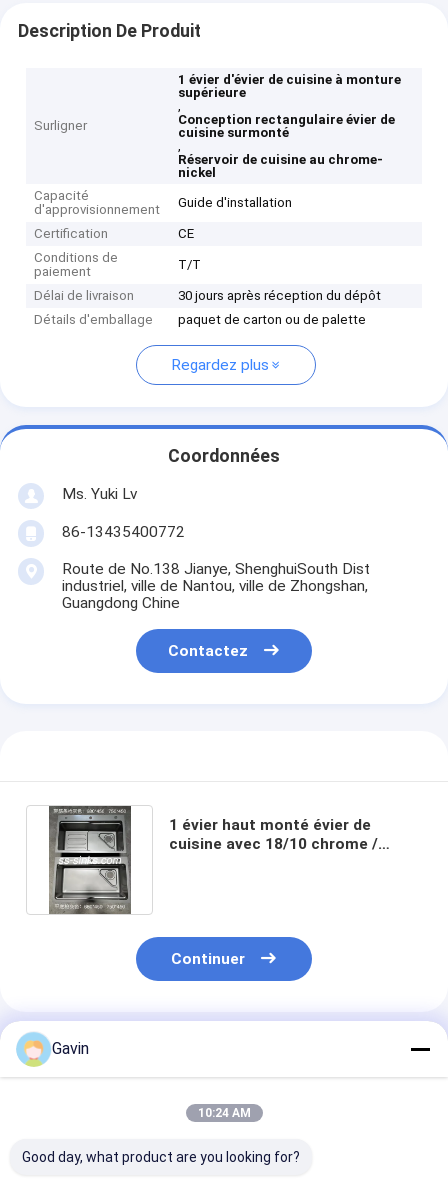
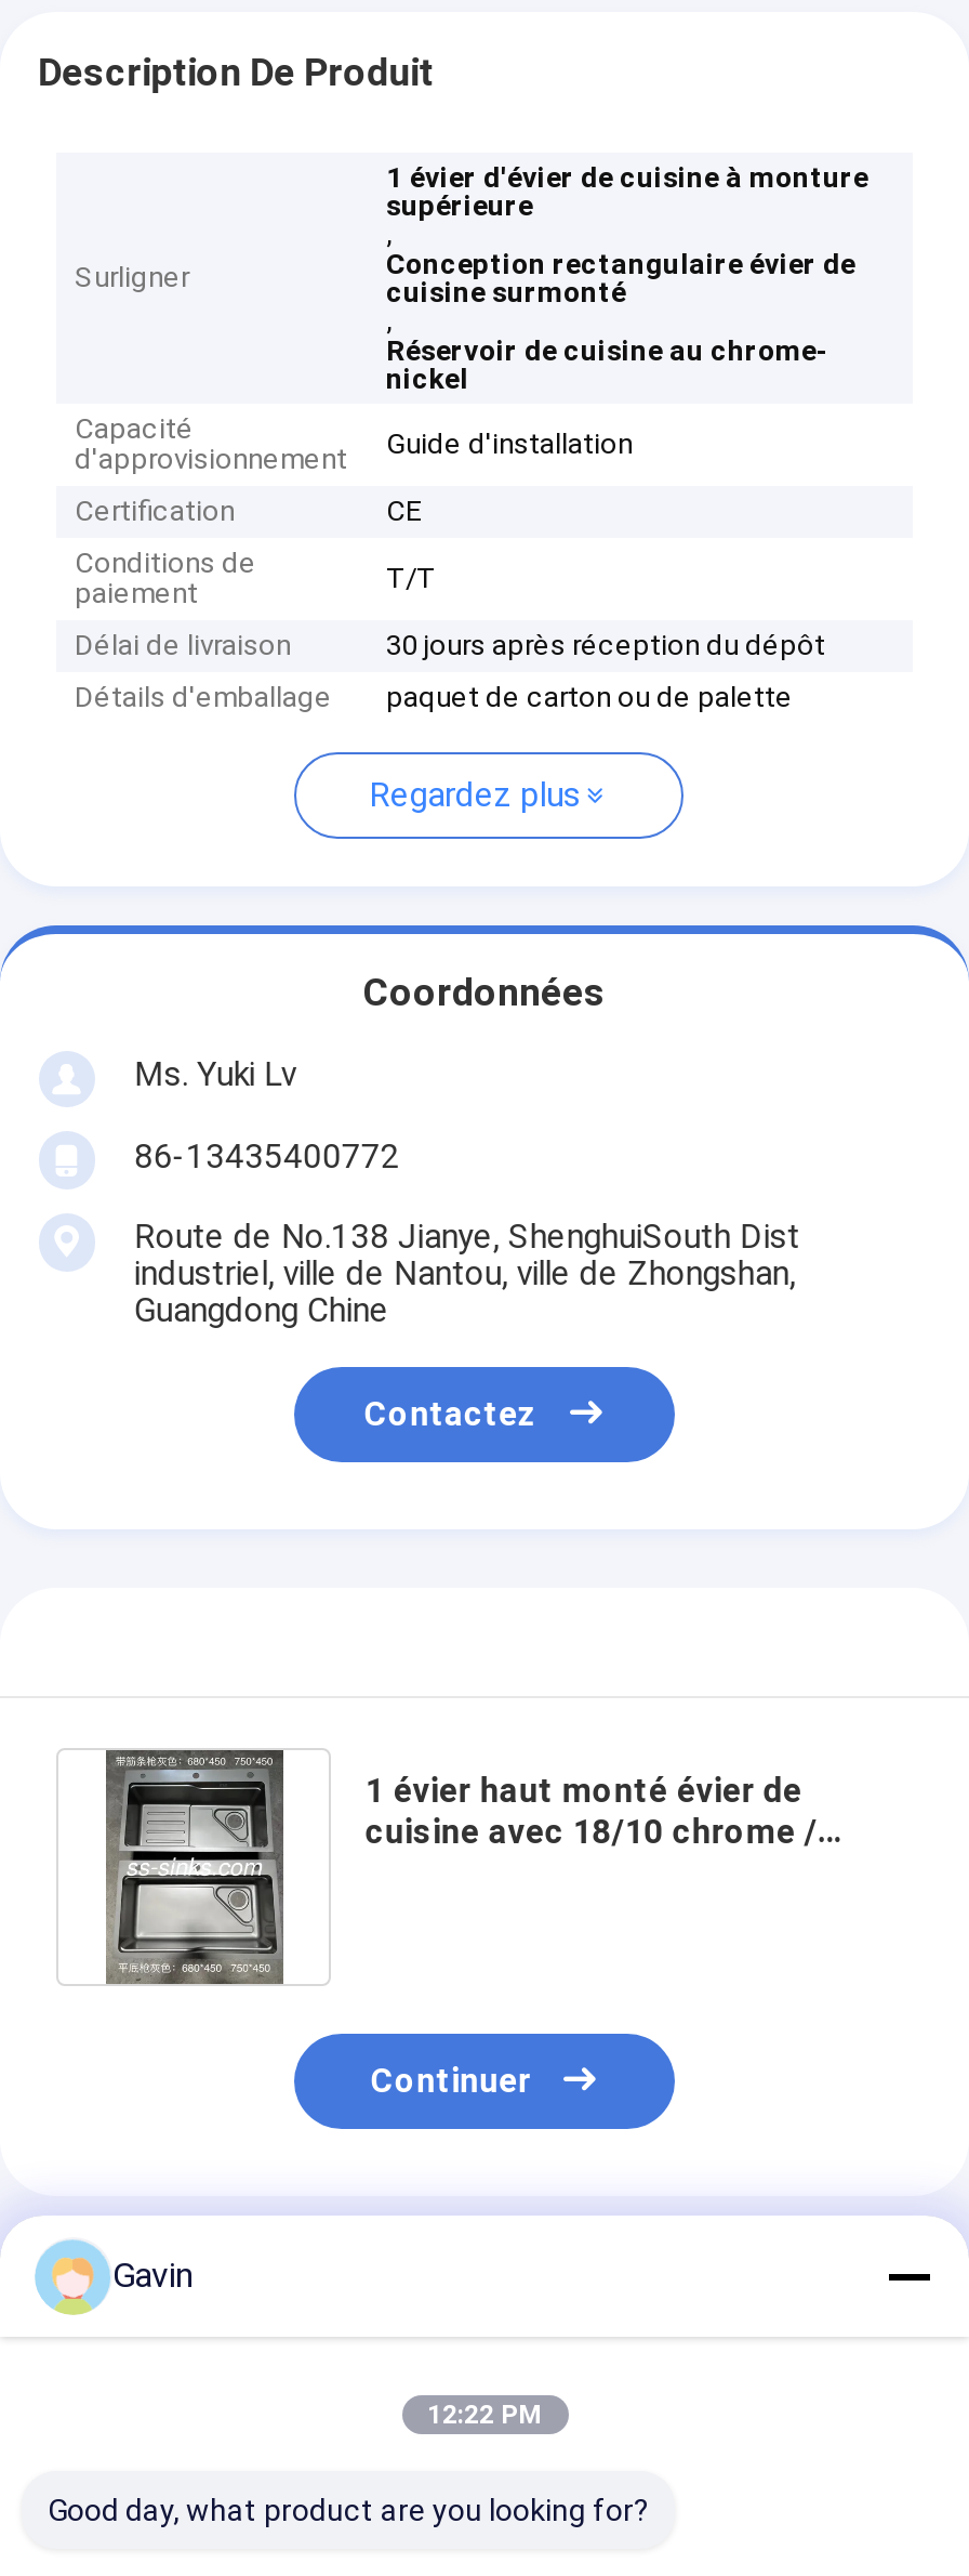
- 10:24 AM
+ 12:22 PM
